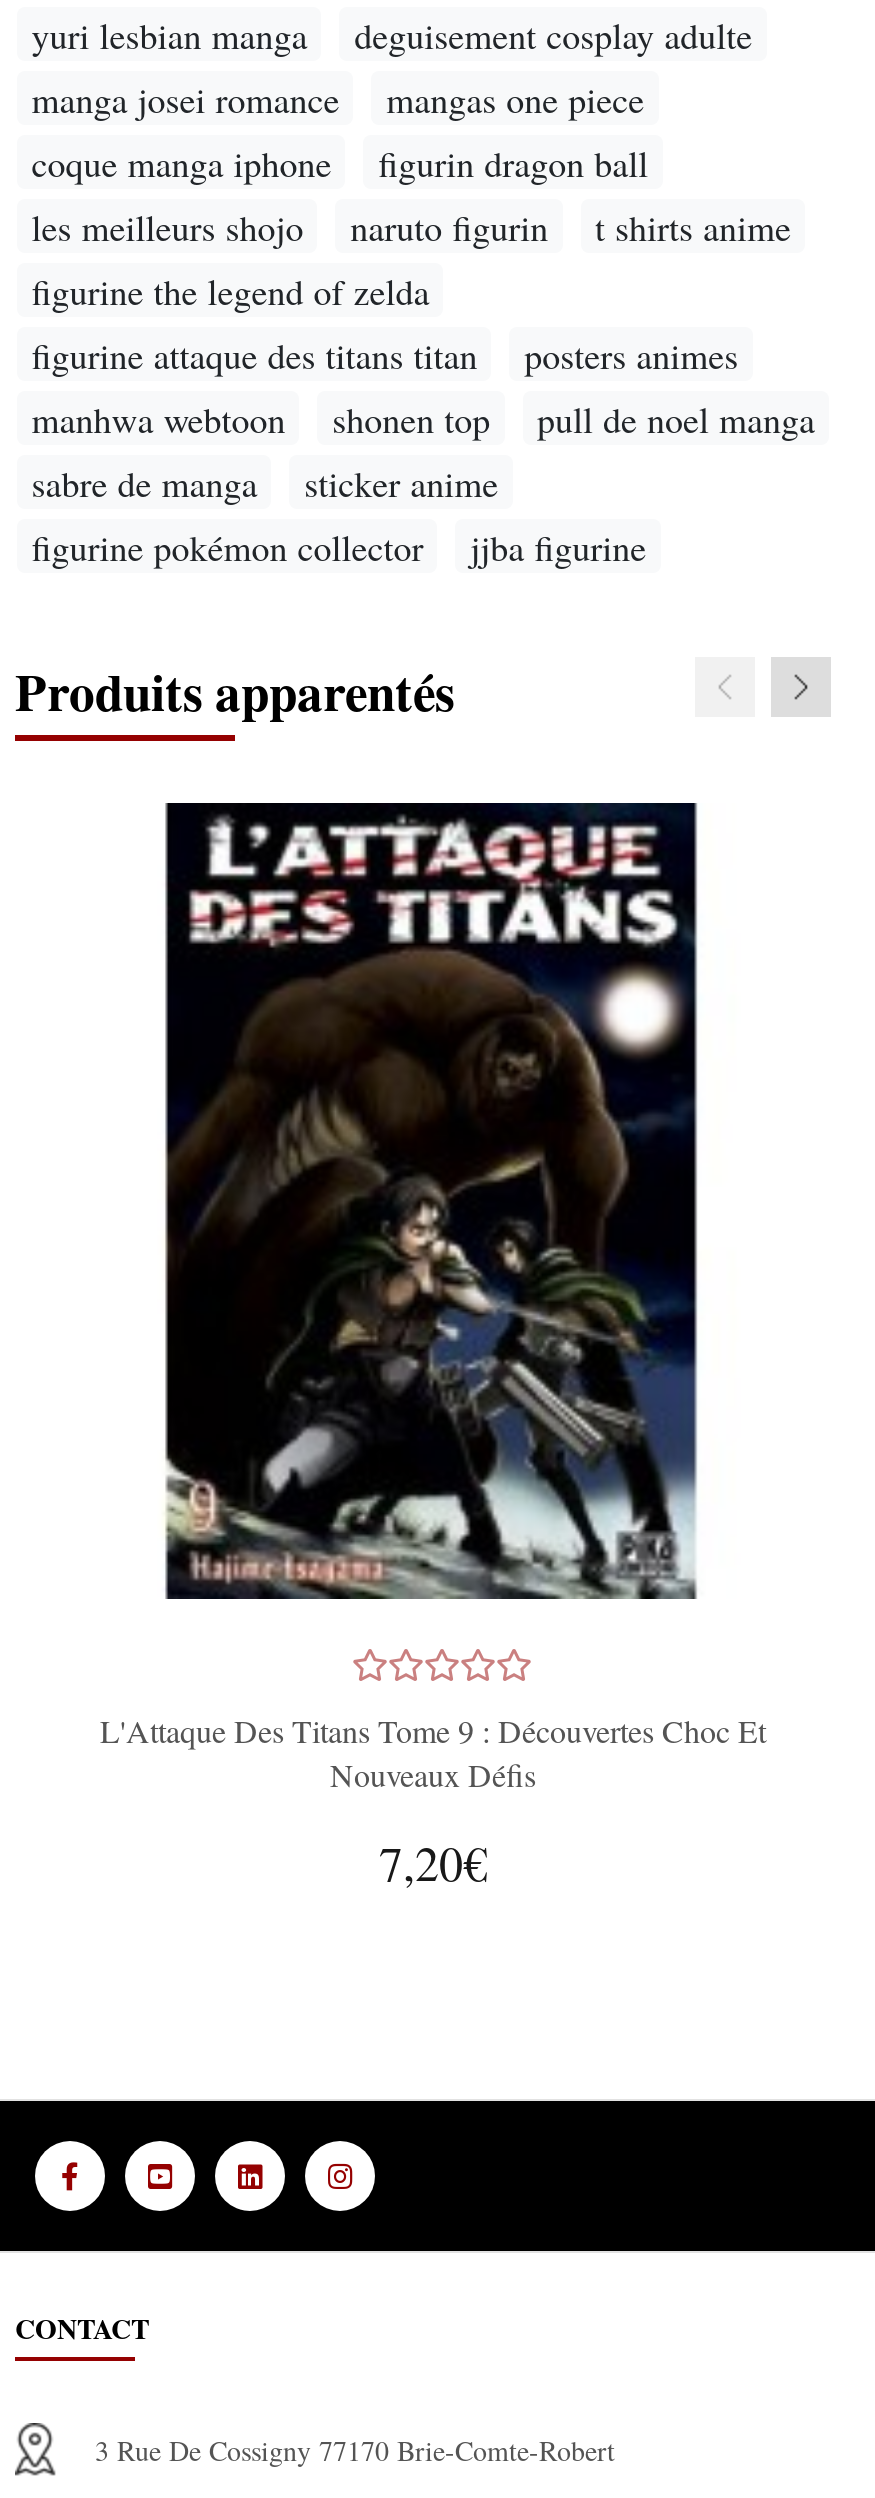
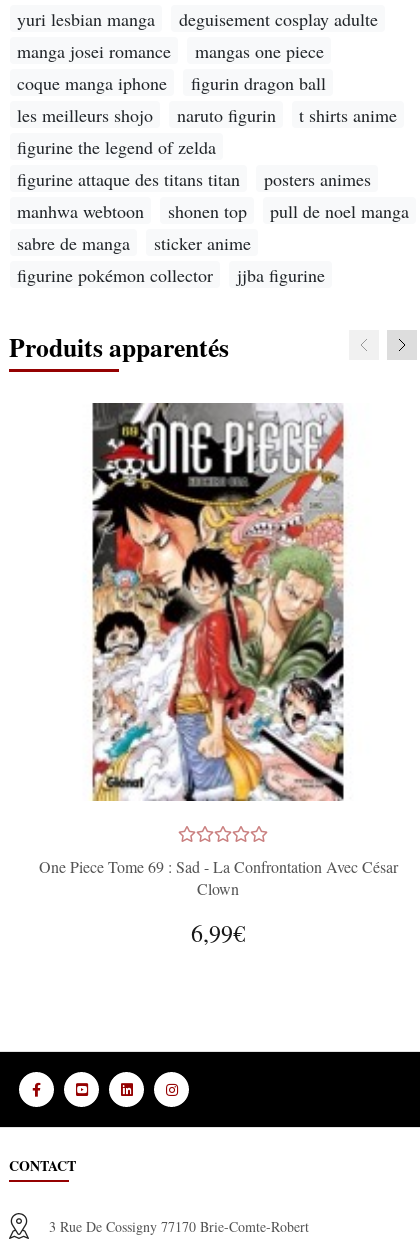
- [image]
+ [image]

- L'Attaque Des Titans Tome 9 : Découvertes Choc Et
- Nouveaux Défis
+ One Piece Tome 69 : Sad - La Confrontation Avec César
+ Clown

- 7,20€
+ 6,99€
